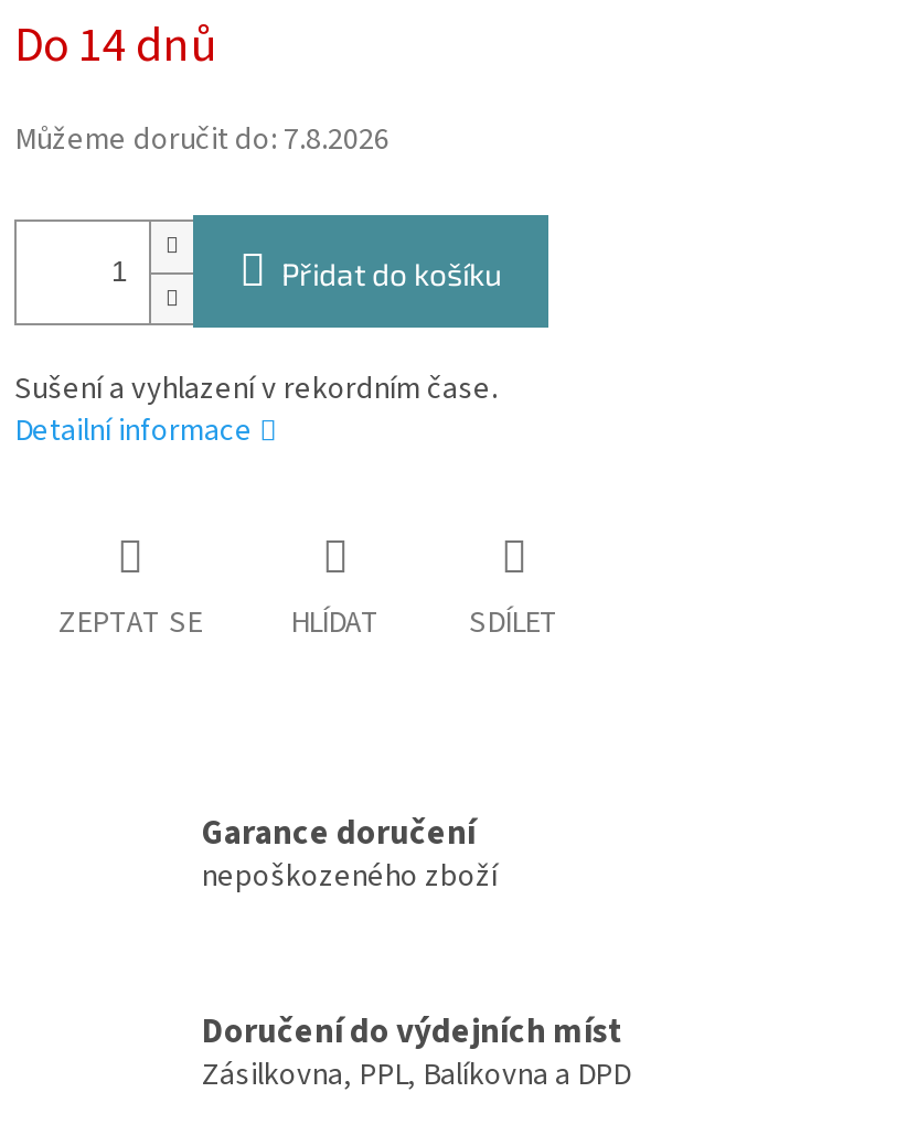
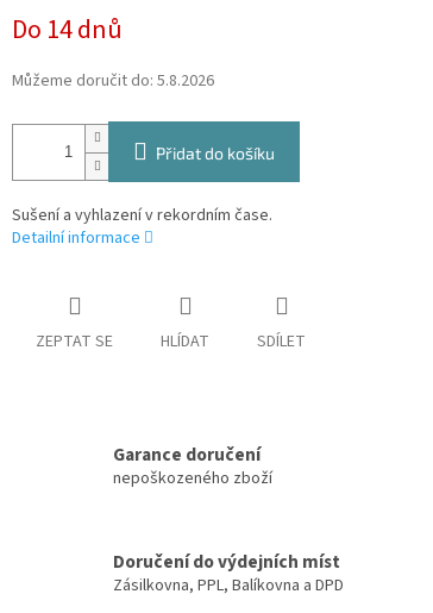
- Můžeme doručit do: 7.8.2026
+ Můžeme doručit do: 5.8.2026
